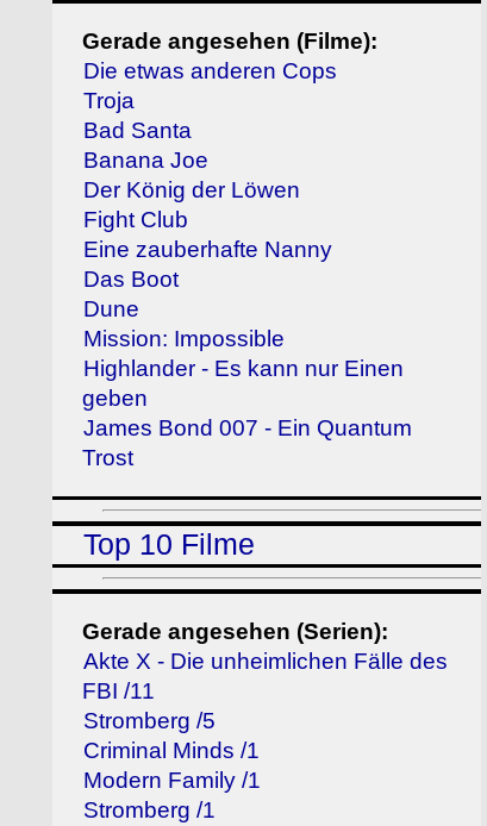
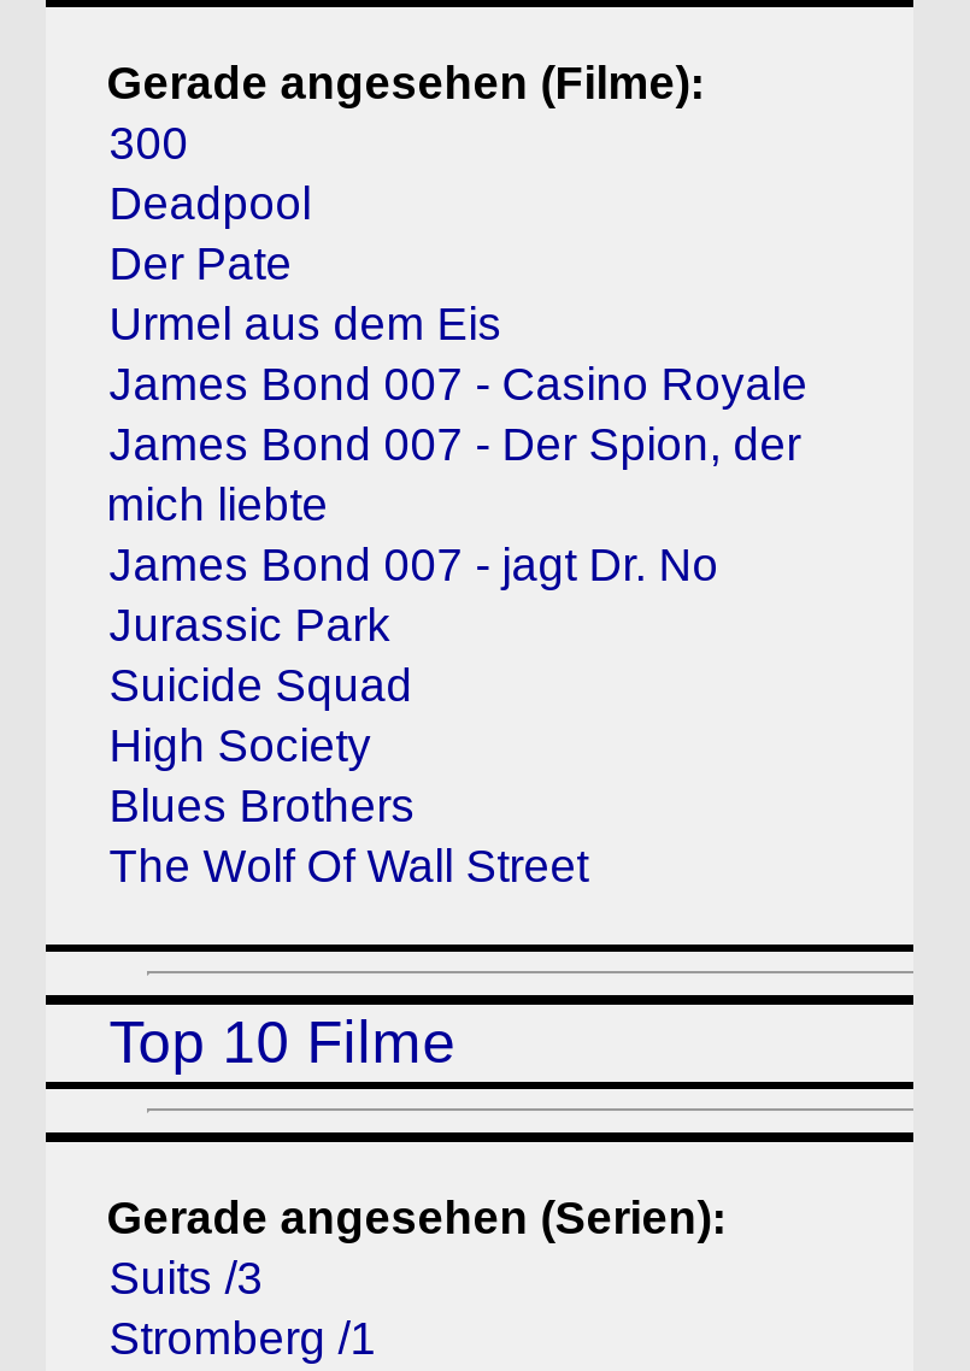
- Die etwas anderen Cops
- Troja
- Bad Santa
- Banana Joe
- Der König der Löwen
- Fight Club
- Eine zauberhafte Nanny
- Das Boot
- Dune
- Mission: Impossible
- Highlander - Es kann nur Einen
- geben
- James Bond 007 - Ein Quantum
- Trost
+ 300
+ Deadpool
+ Der Pate
+ Urmel aus dem Eis
+ James Bond 007 - Casino Royale
+ James Bond 007 - Der Spion, der
+ mich liebte
+ James Bond 007 - jagt Dr. No
+ Jurassic Park
+ Suicide Squad
+ High Society
+ Blues Brothers
+ The Wolf Of Wall Street

- Akte X - Die unheimlichen Fälle des
- FBI /11
- Stromberg /5
- Criminal Minds /1
- Modern Family /1
+ Suits /3
